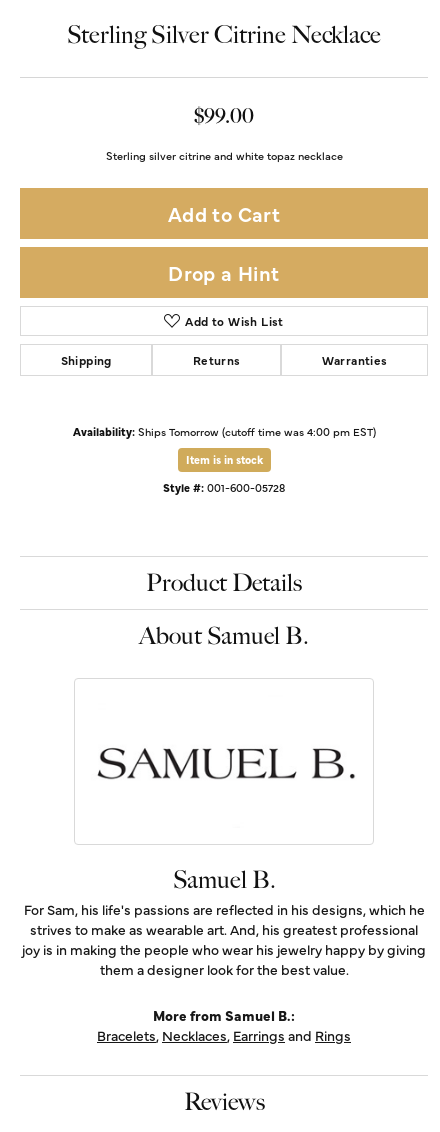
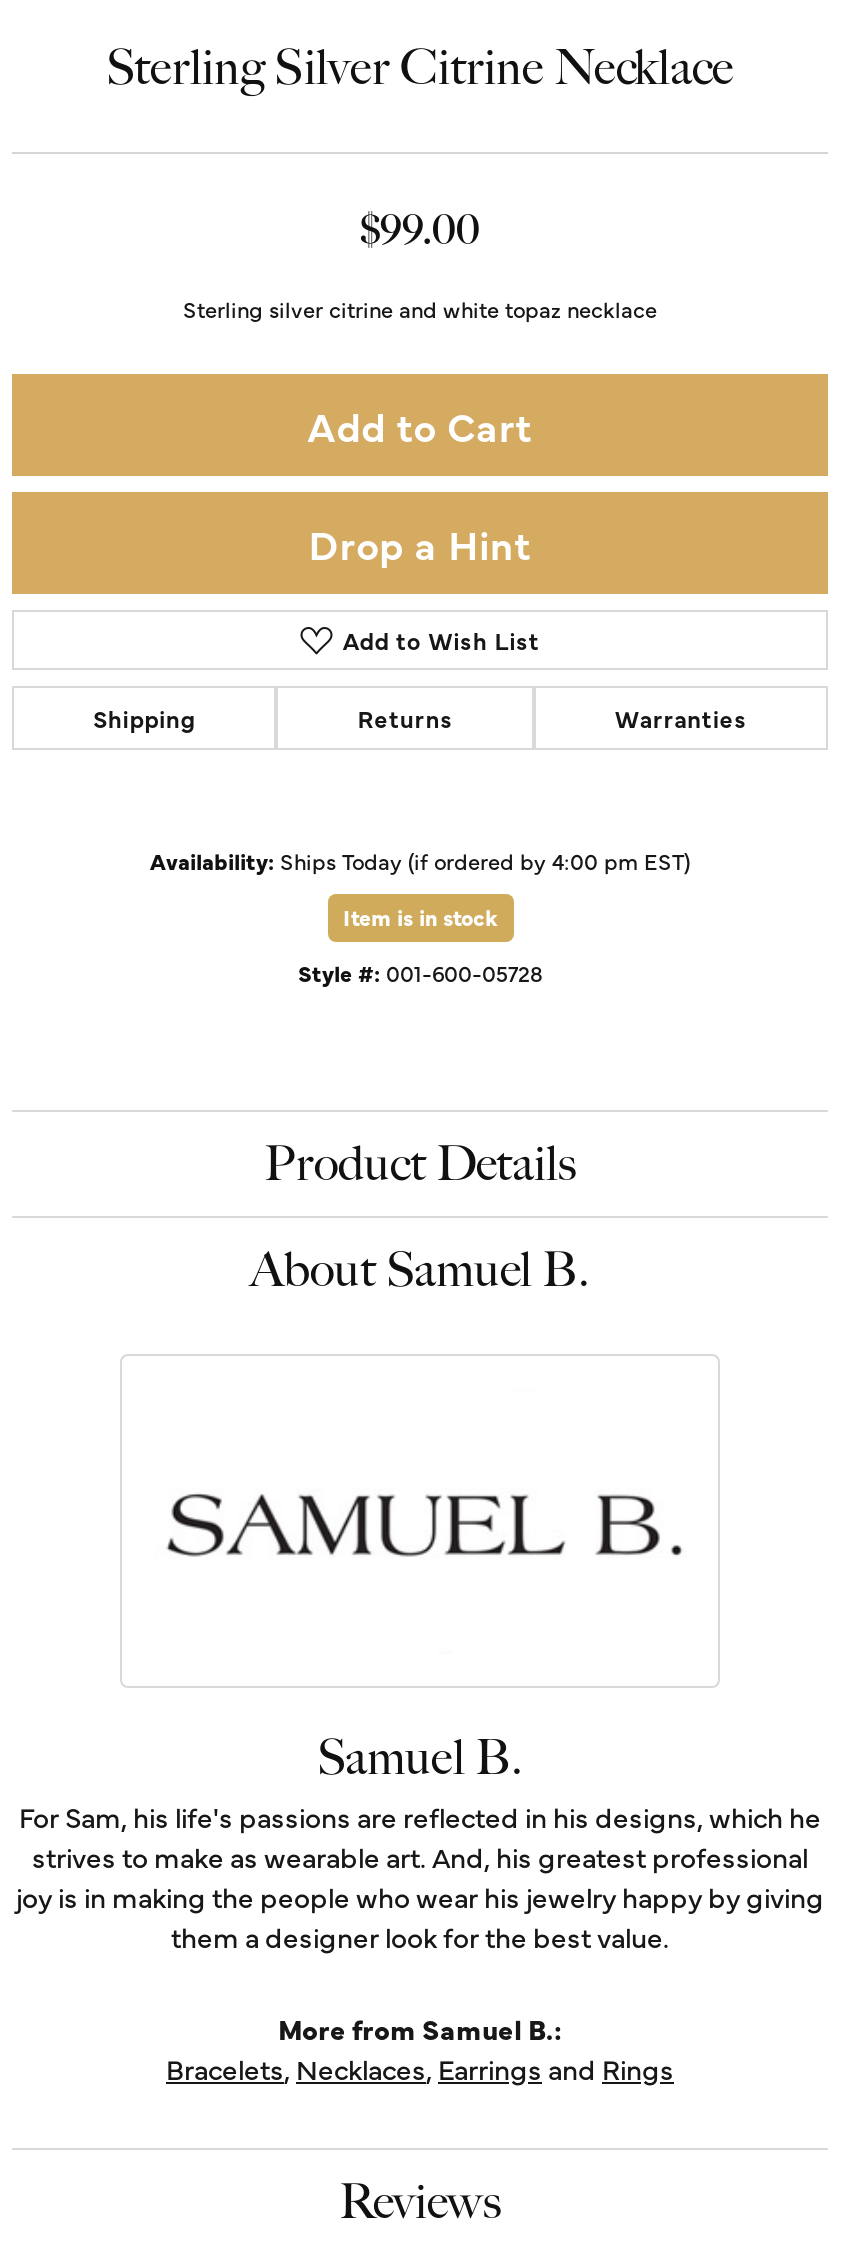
- Availability: Ships Tomorrow (cutoff time was 4:00 pm EST)
+ Availability: Ships Today (if ordered by 4:00 pm EST)
